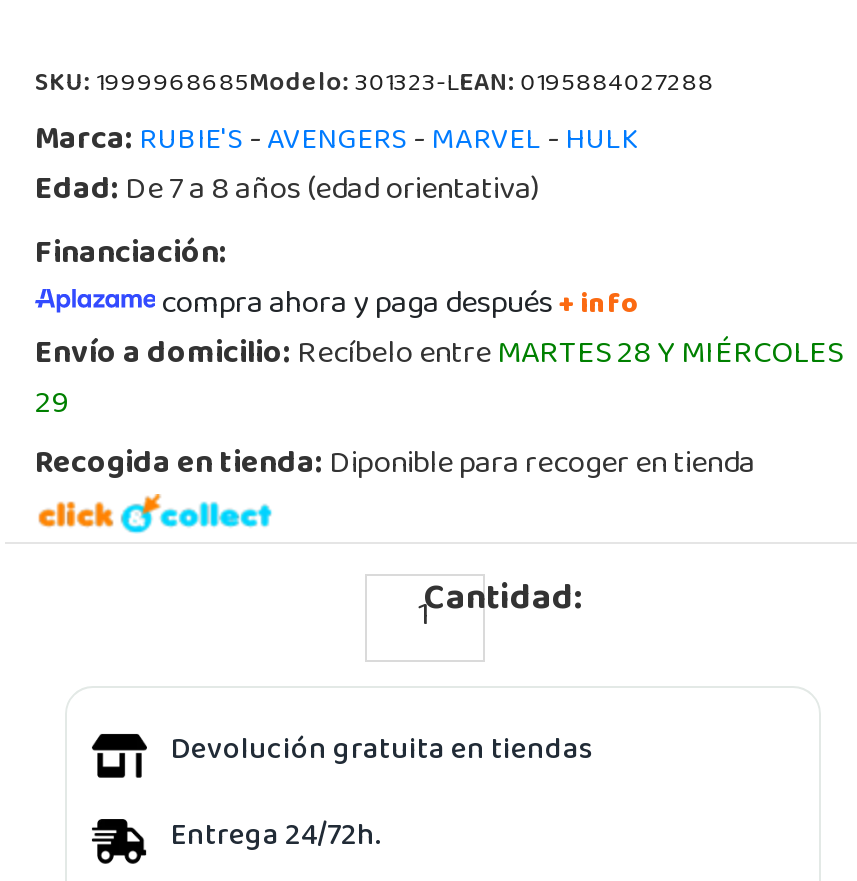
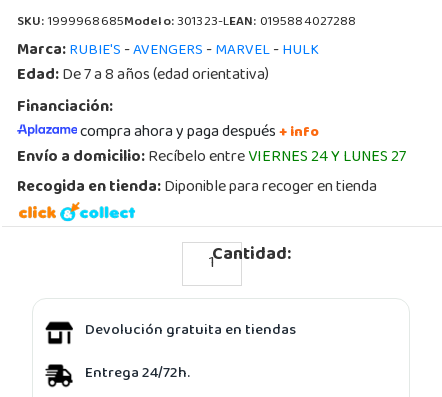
- Envío a domicilio: Recíbelo entreMARTES 28 Y MIÉRCOLES
- 29
+ Envío a domicilio: Recíbelo entreVIERNES 24 Y LUNES 27
